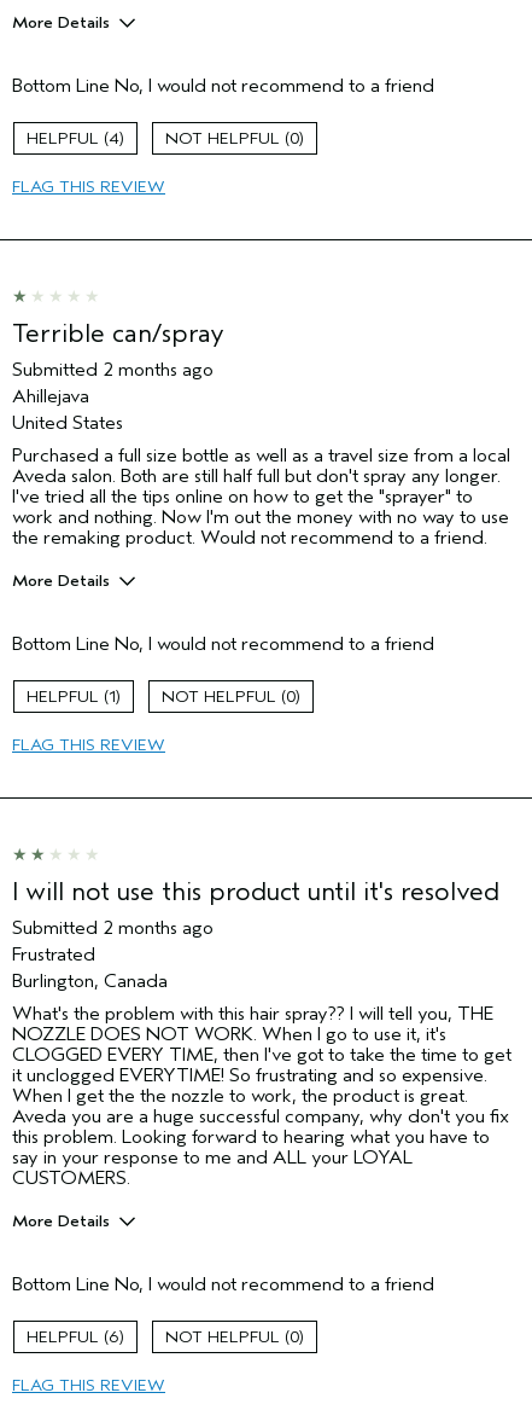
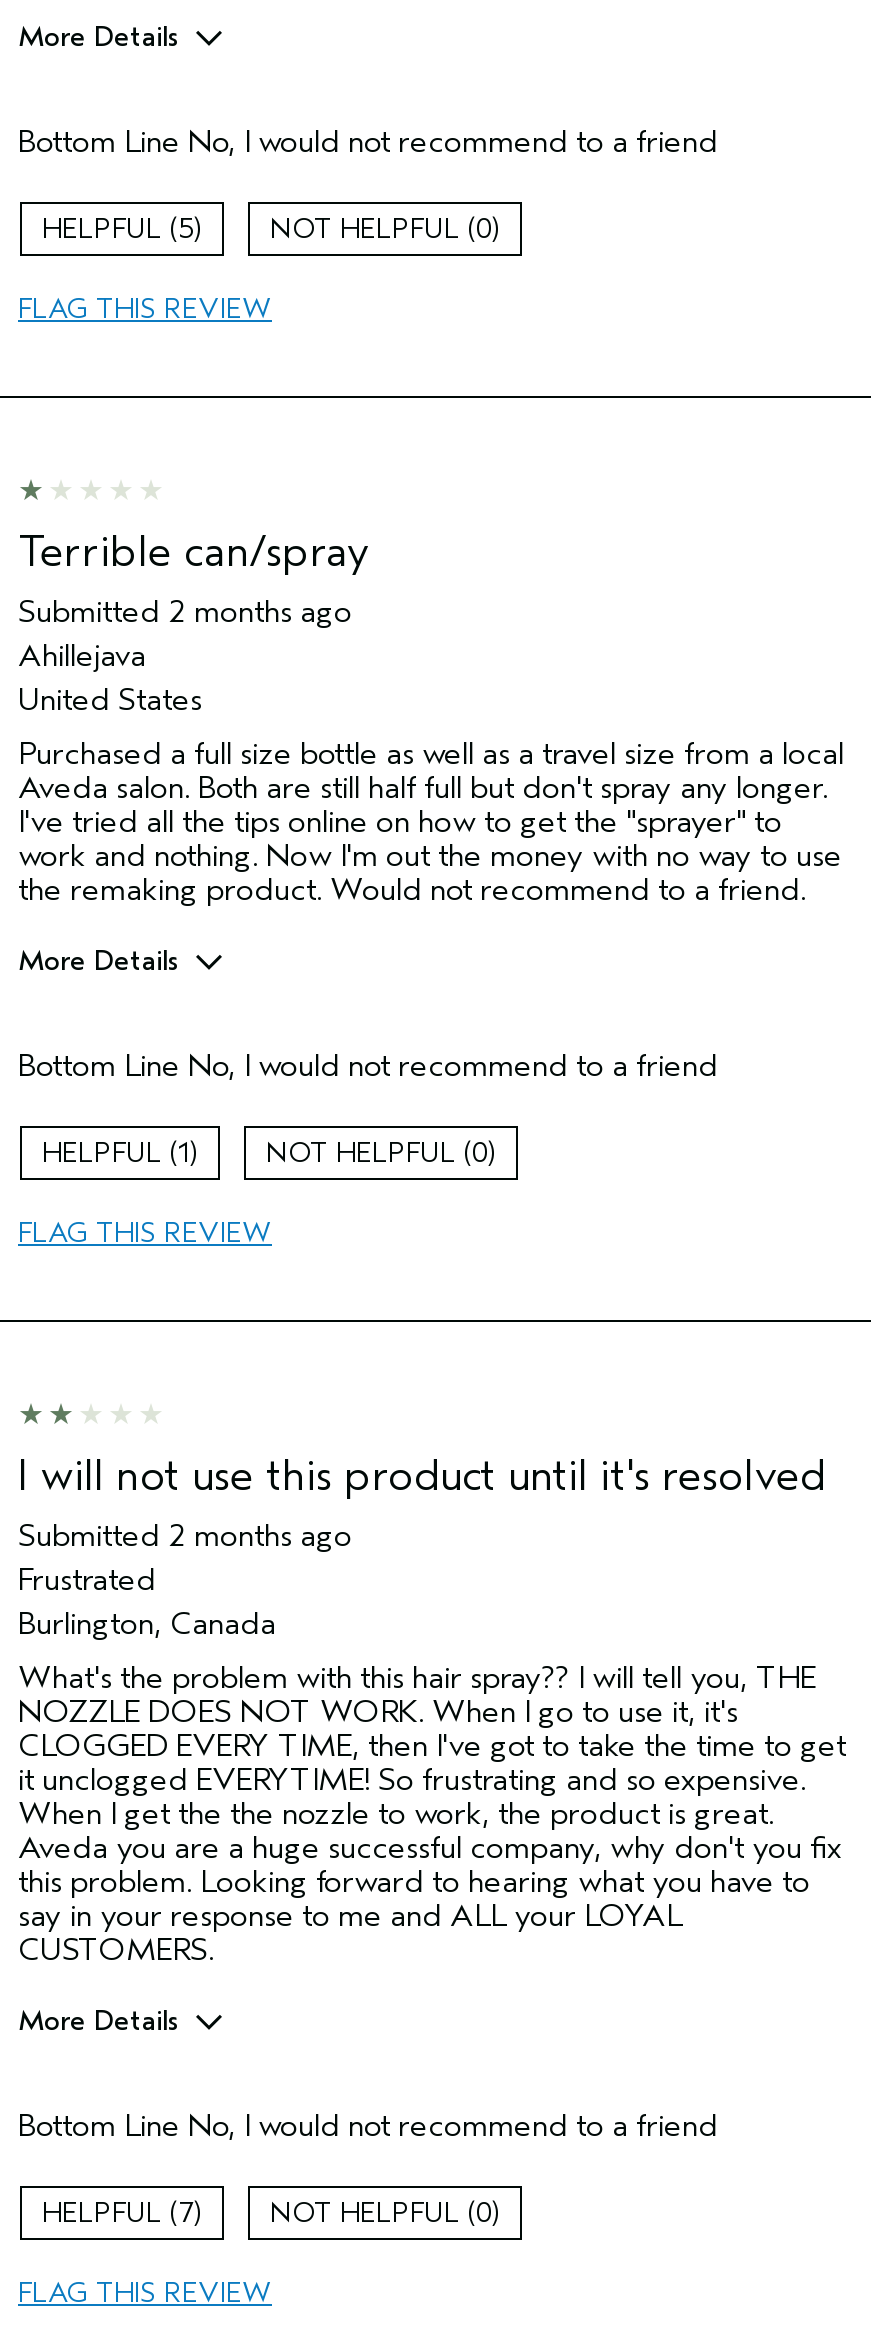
- 4
+ 5

- 6
+ 7
